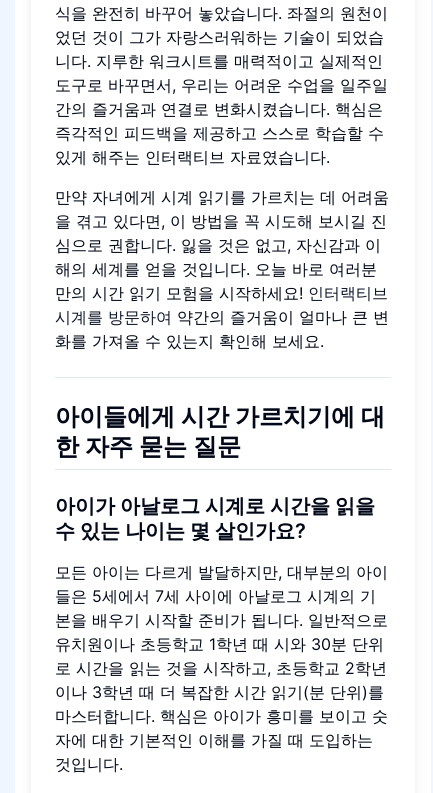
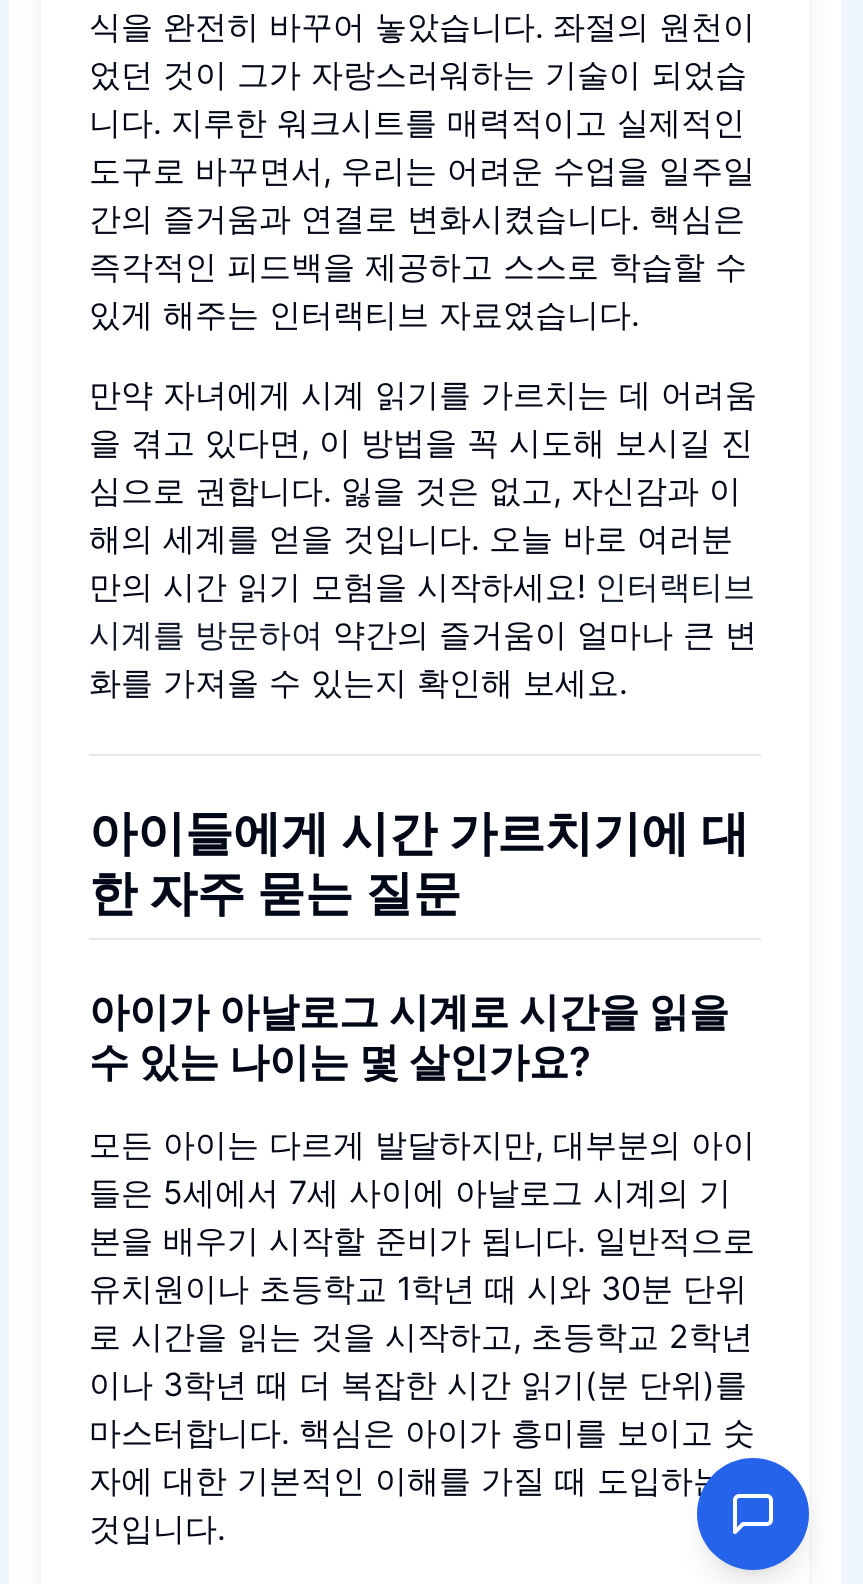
+ [image]
